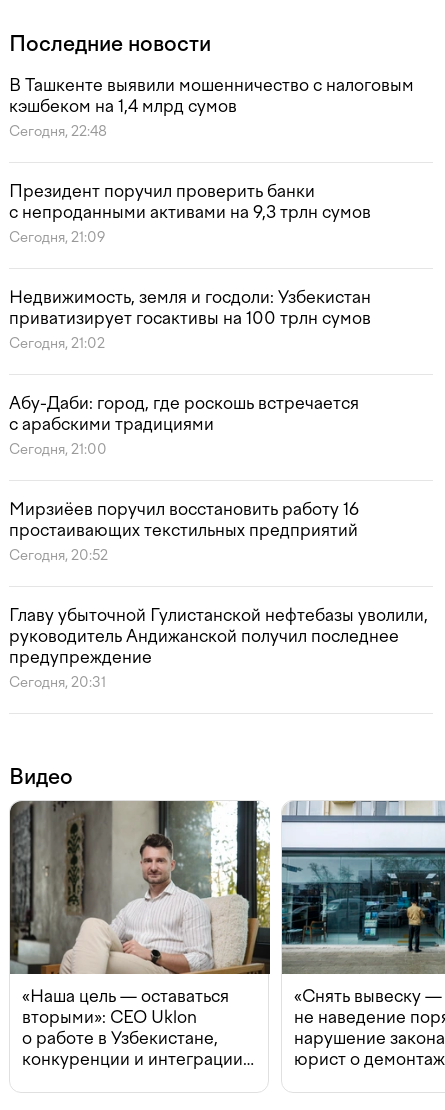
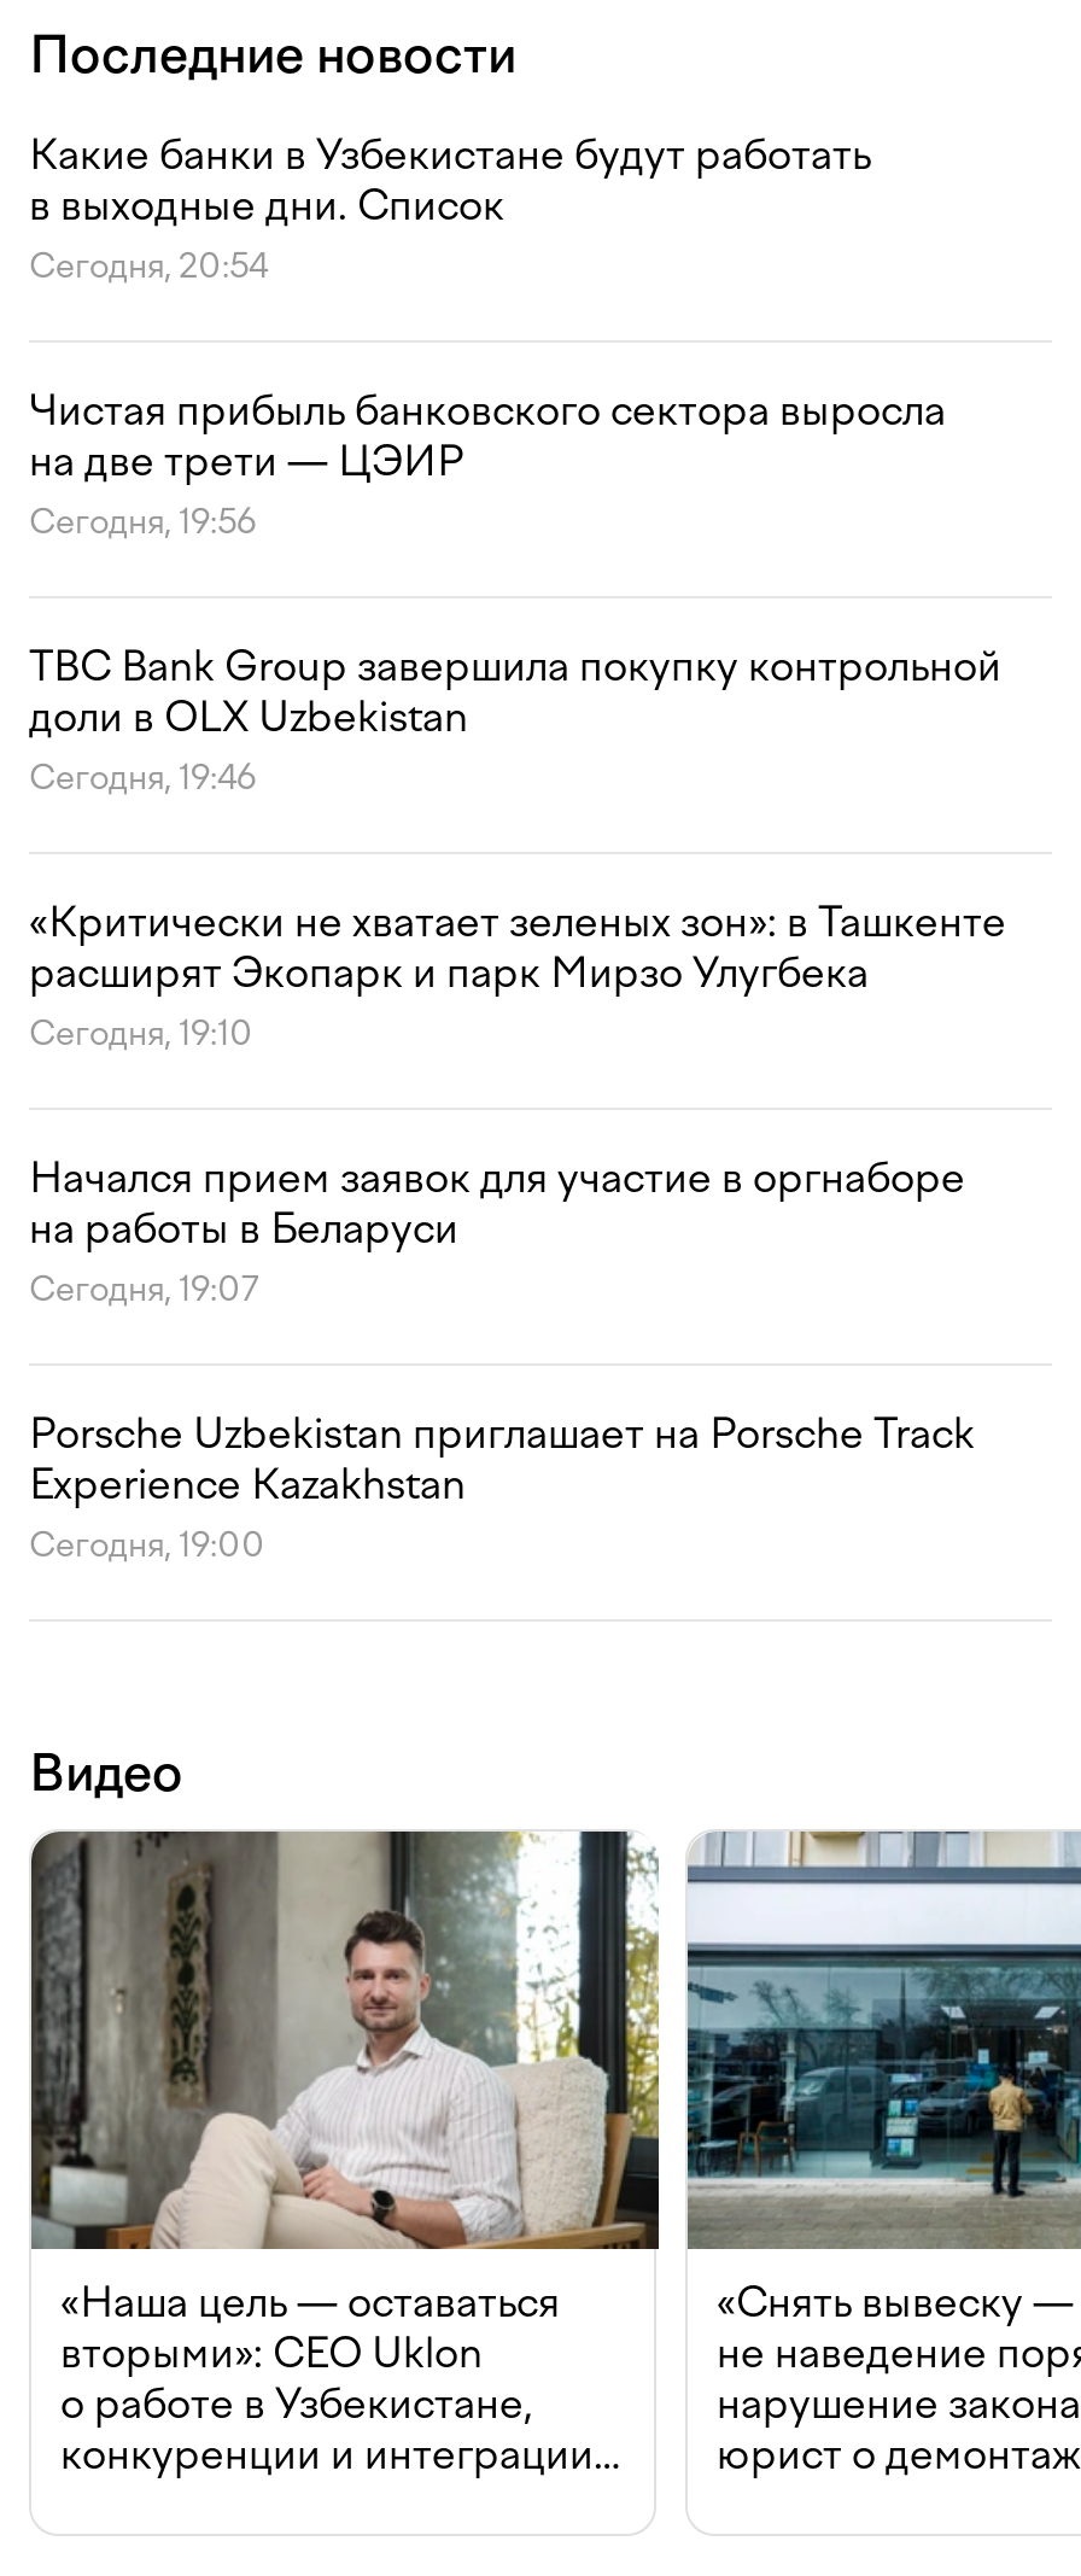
- В Ташкенте выявили мошенничество с налоговым
- кэшбеком на 1,4 млрд сумов
- Сегодня, 22:48
+ Какие банки в Узбекистане будут работать
+ в выходные дни. Список
+ Сегодня, 20:54

- Президент поручил проверить банки
- с непроданными активами на 9,3 трлн сумов
- Сегодня, 21:09
+ Чистая прибыль банковского сектора выросла
+ на две трети — ЦЭИР
+ Сегодня, 19:56

- Недвижимость, земля и госдоли: Узбекистан
- приватизирует госактивы на 100 трлн сумов
- Сегодня, 21:02
+ TBC Bank Group завершила покупку контрольной
+ доли в OLX Uzbekistan
+ Сегодня, 19:46

- Абу-Даби: город, где роскошь встречается
- с арабскими традициями
- Сегодня, 21:00
+ «Критически не хватает зеленых зон»: в Ташкенте
+ расширят Экопарк и парк Мирзо Улугбека
+ Сегодня, 19:10

- Мирзиёев поручил восстановить работу 16
- простаивающих текстильных предприятий
- Сегодня, 20:52
+ Начался прием заявок для участие в оргнаборе
+ на работы в Беларуси
+ Сегодня, 19:07

- Главу убыточной Гулистанской нефтебазы уволили,
- руководитель Андижанской получил последнее
- предупреждение
- Сегодня, 20:31
+ Porsche Uzbekistan приглашает на Porsche Track
+ Experience Kazakhstan
+ Сегодня, 19:00
